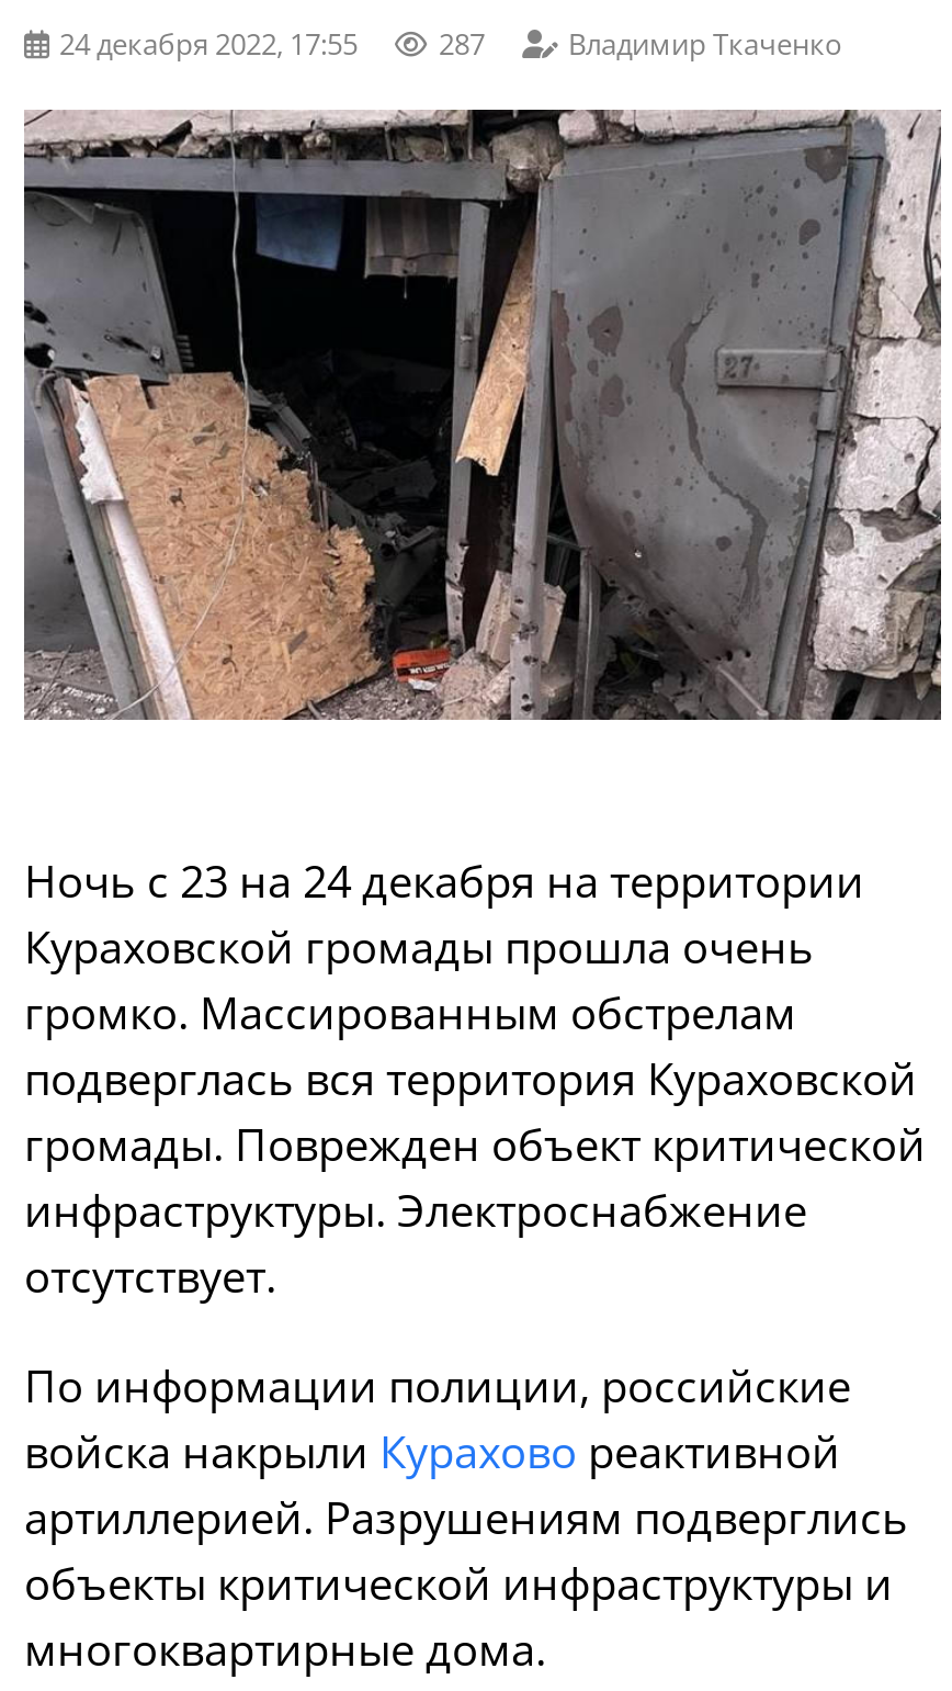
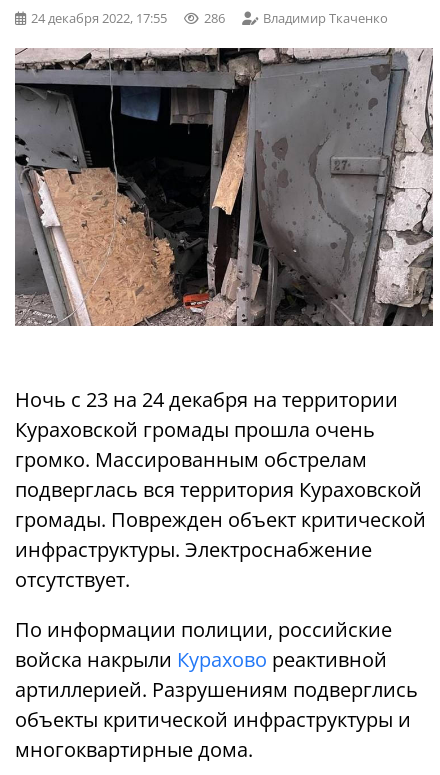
- 287
+ 286
